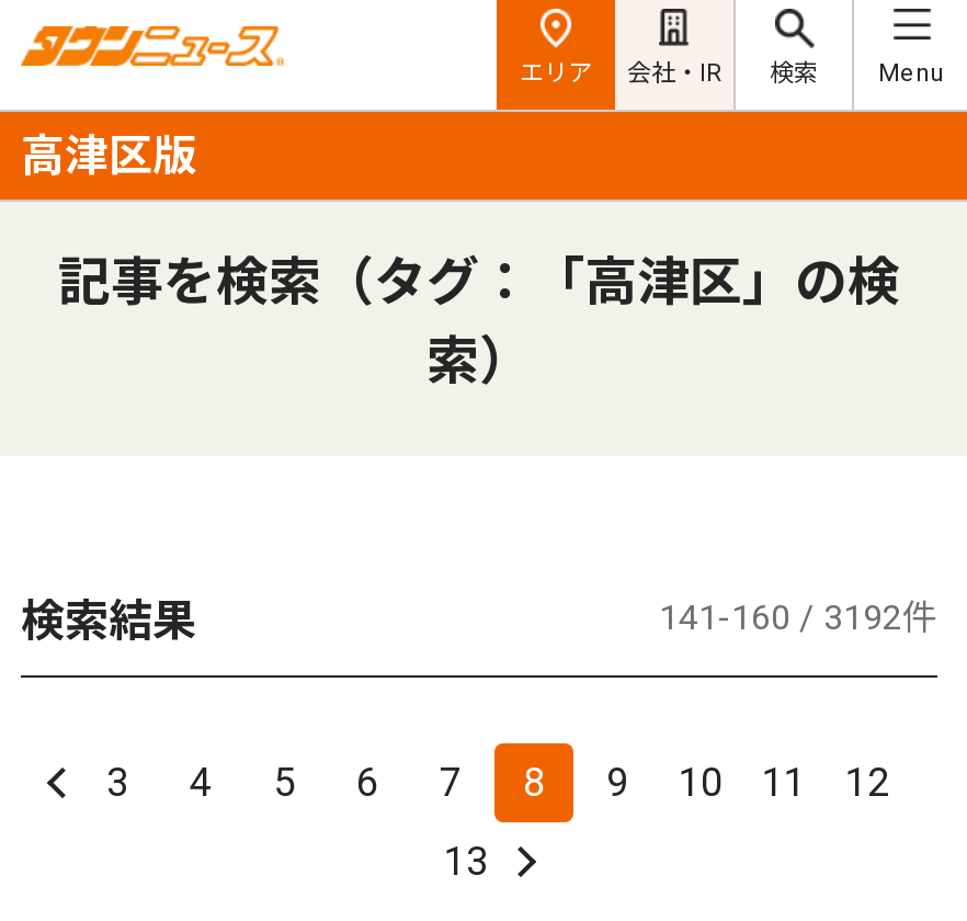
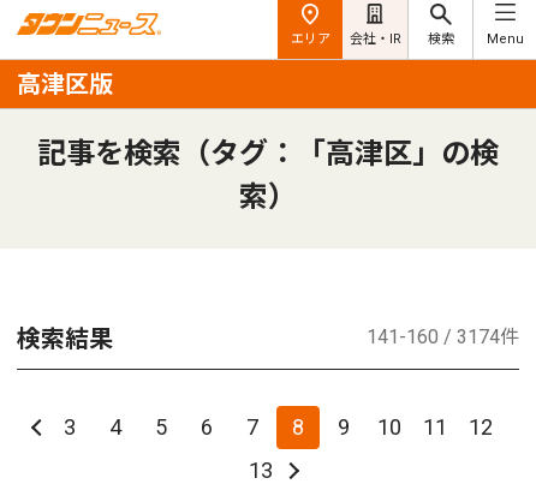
- 141-160 / 3192件
+ 141-160 / 3174件
